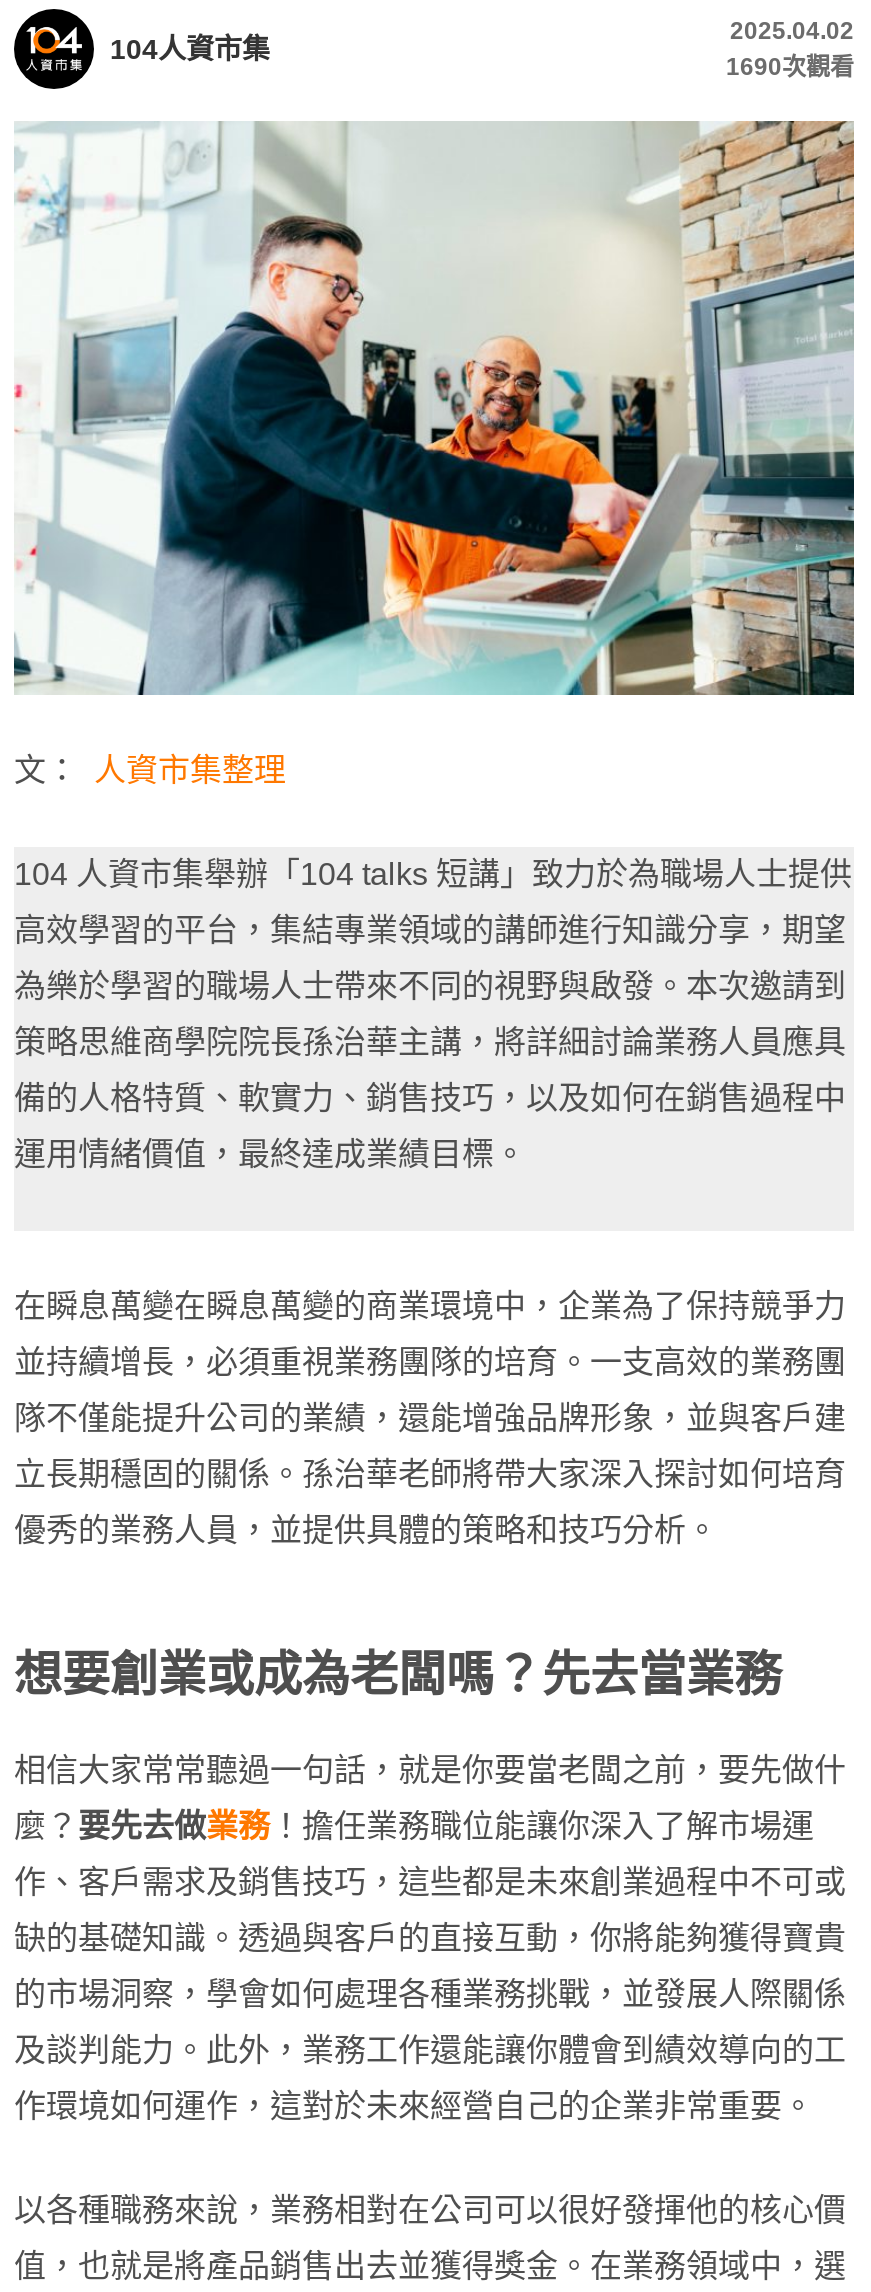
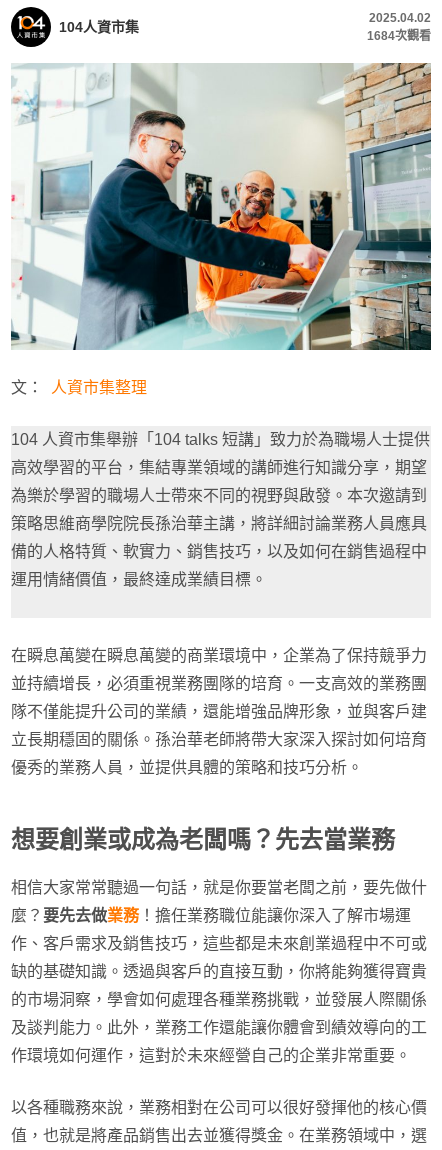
- 1690次觀看
+ 1684次觀看
